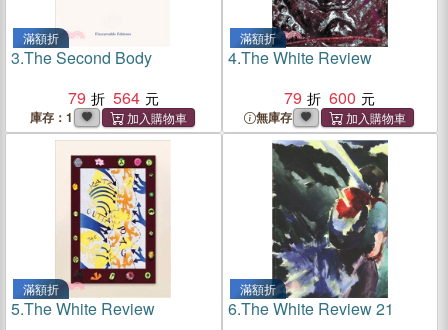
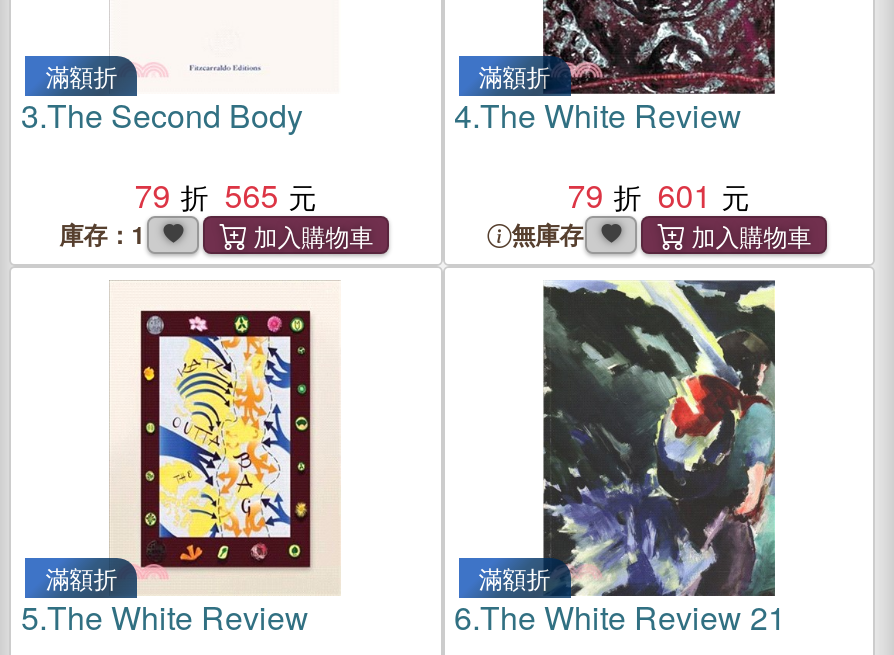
- 79 564
+ 79 565

- 79 600
+ 79 601
